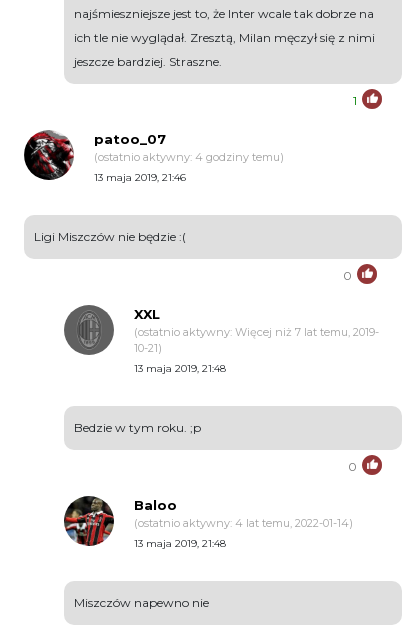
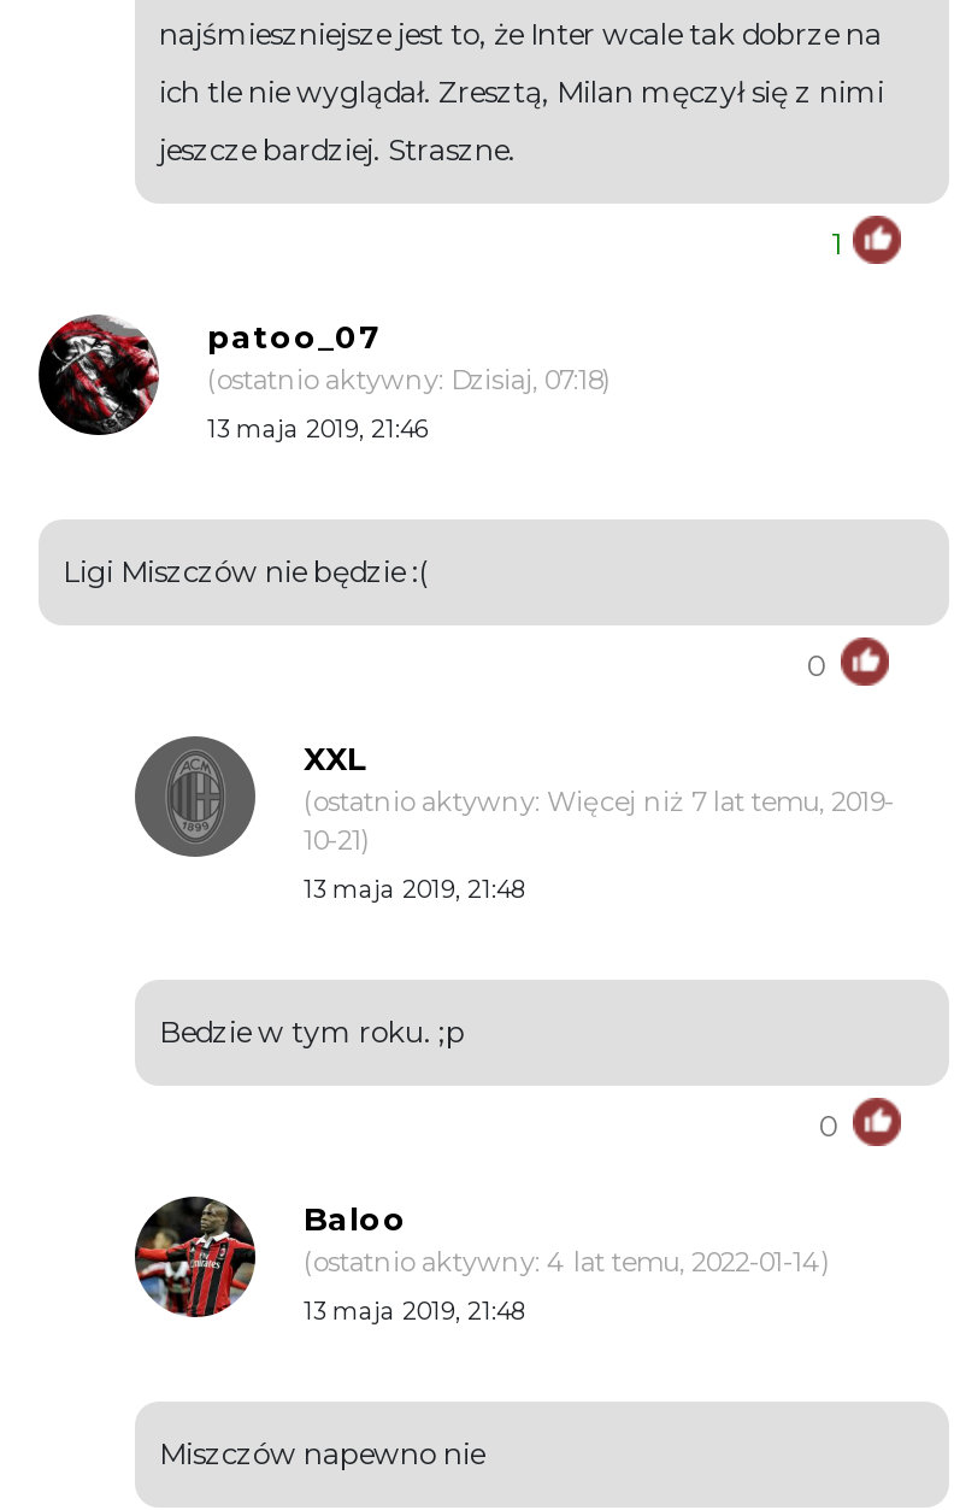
- (ostatnio aktywny: 4 godziny temu)
+ (ostatnio aktywny: Dzisiaj, 07:18)
